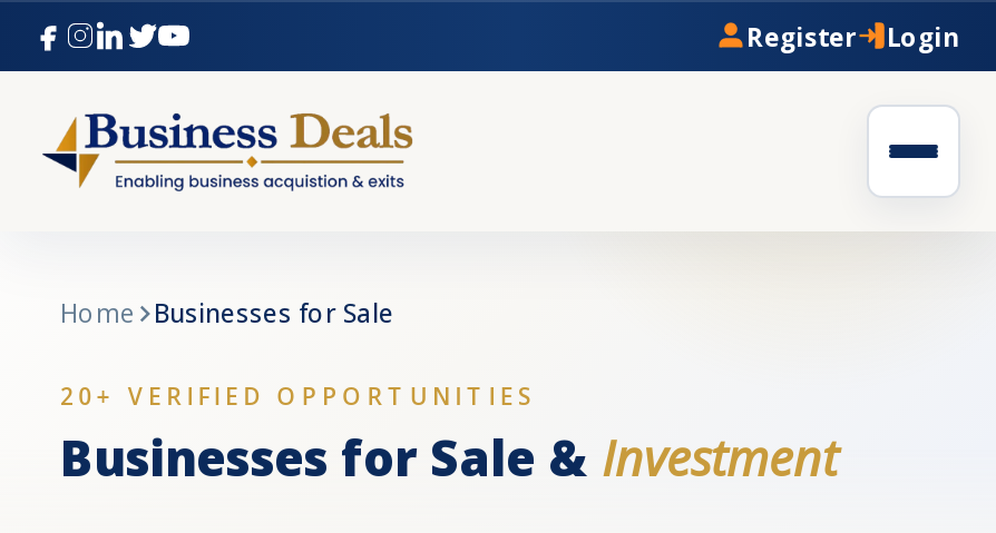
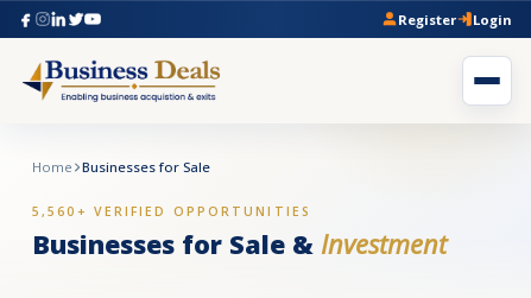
- 20+ VERIFIED OPPORTUNITIES
+ 5,560+ VERIFIED OPPORTUNITIES
